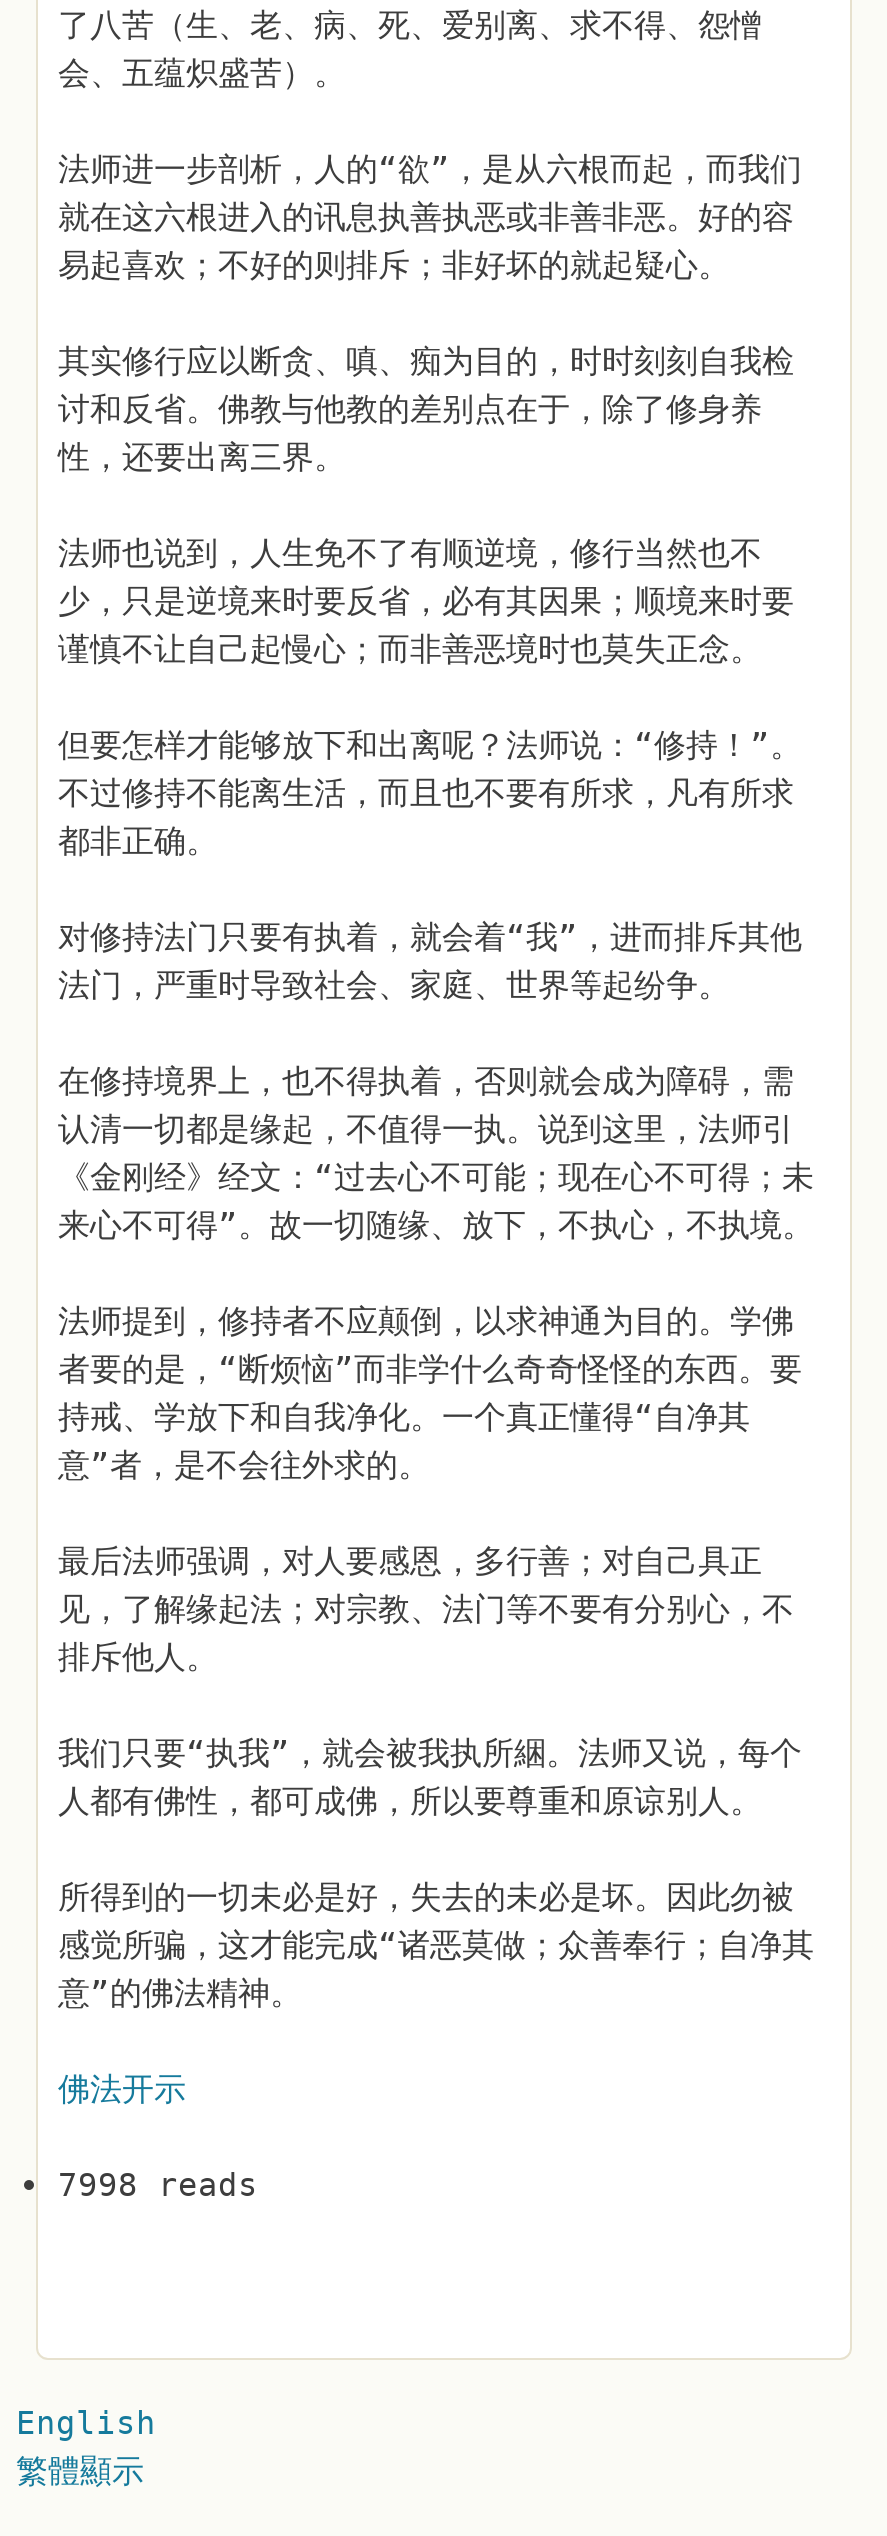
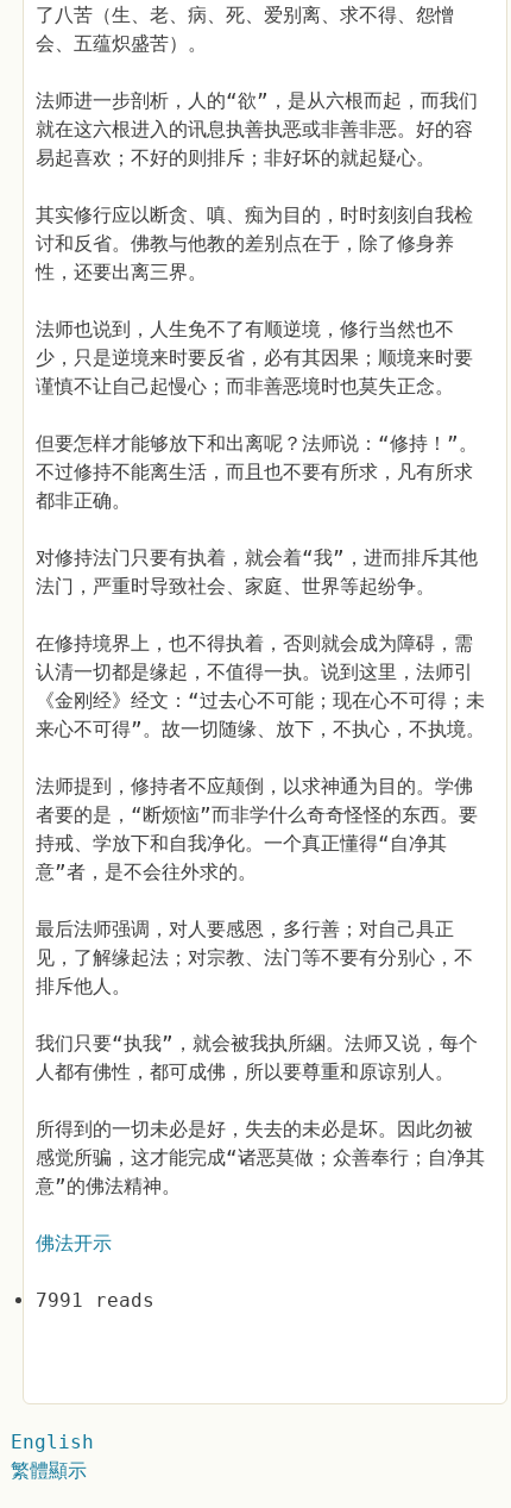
- 7998 reads
+ 7991 reads
